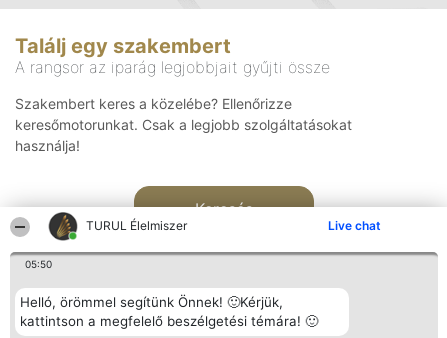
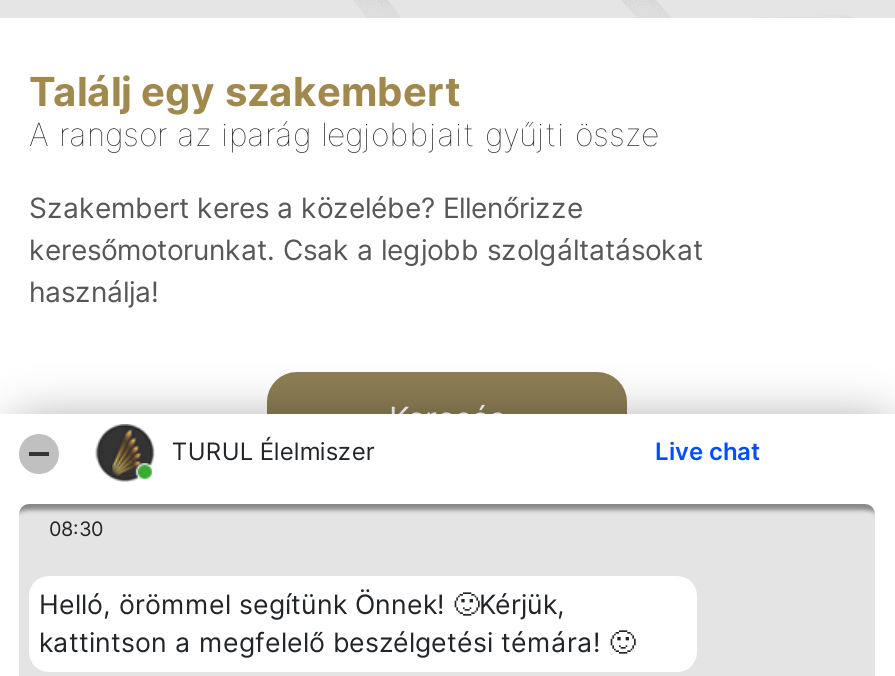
- 05:50
+ 08:30
